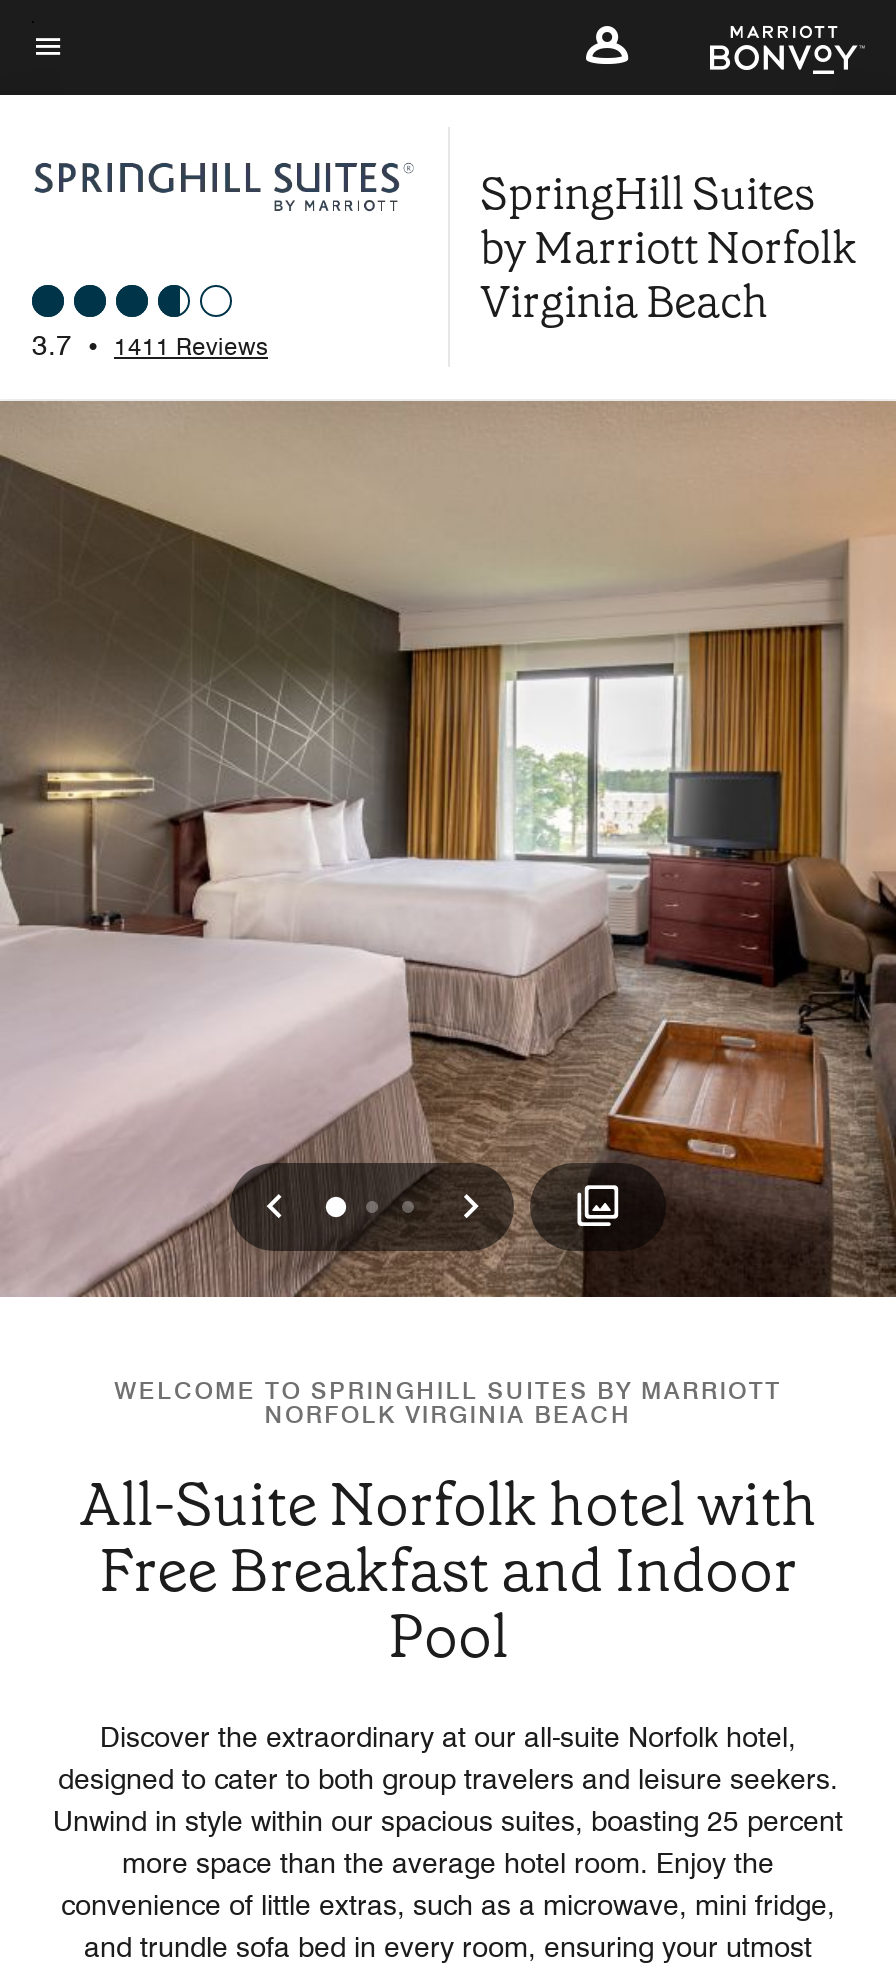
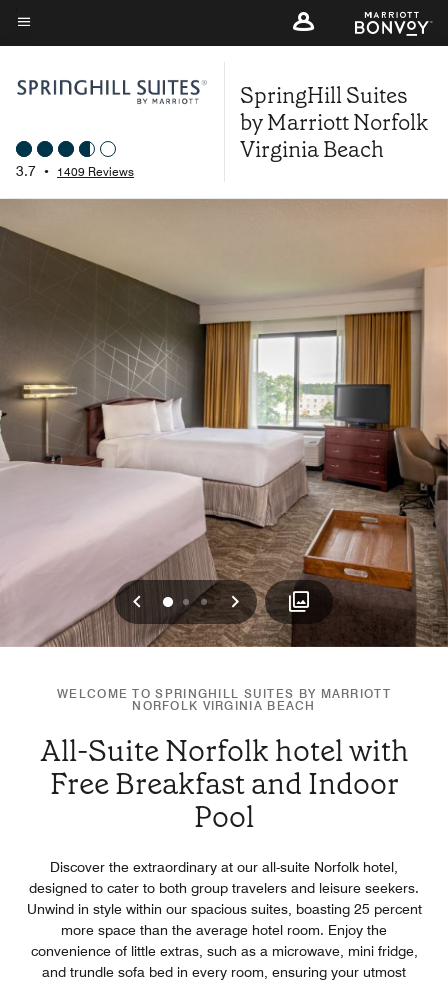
- 3.7 • 1411 Reviews
+ 3.7 • 1409 Reviews
